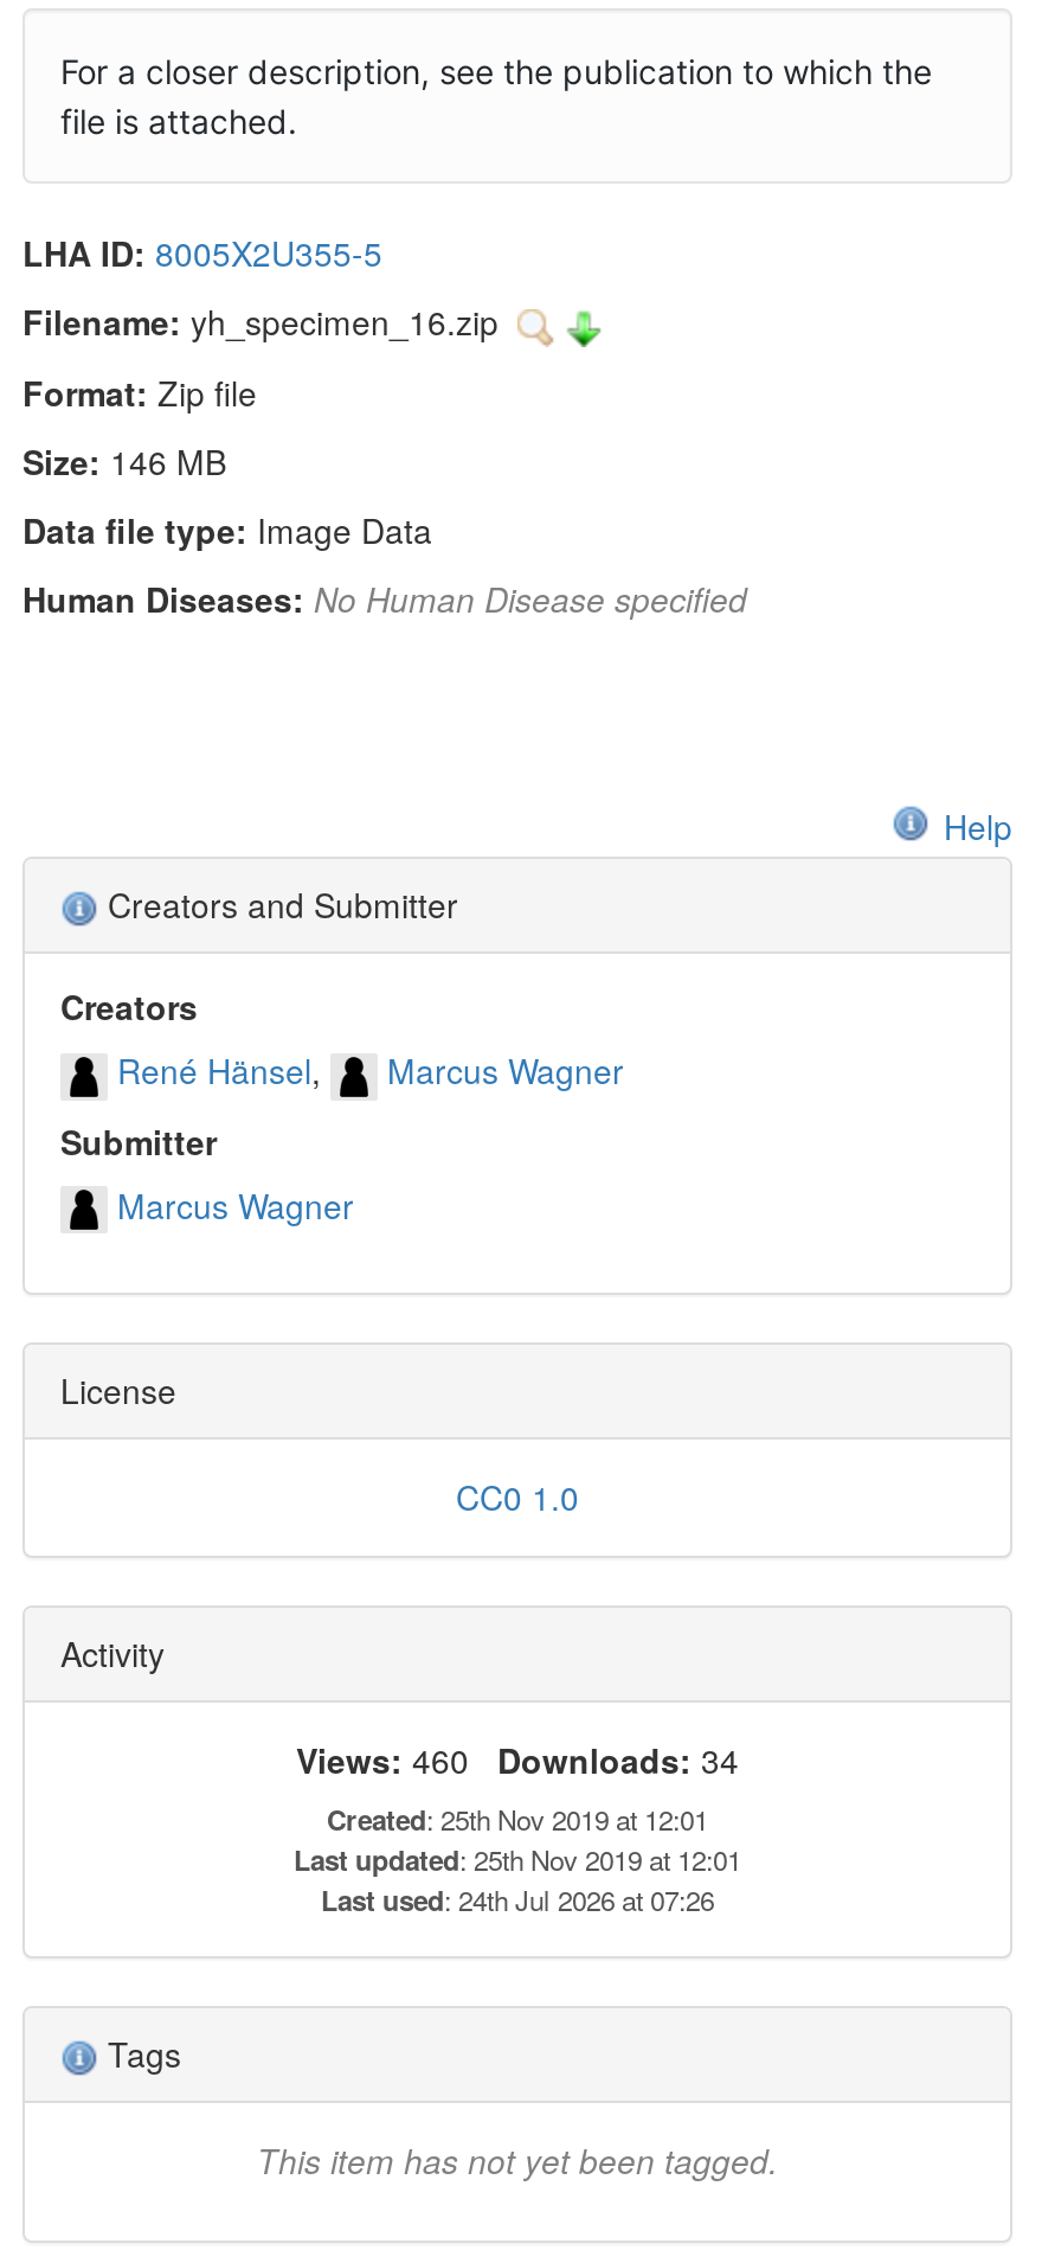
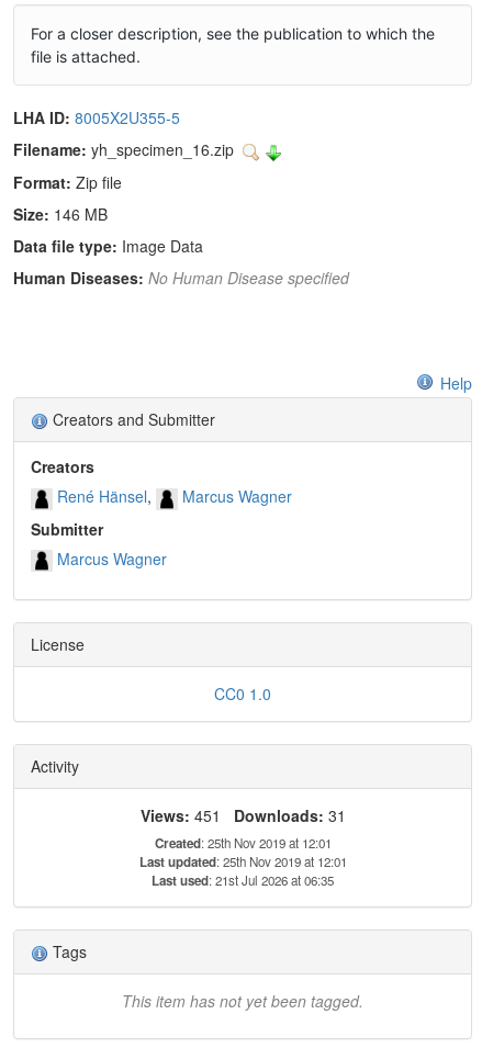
- Views: 460 Downloads: 34
+ Views: 451 Downloads: 31

- Last used: 24th Jul 2026 at 07:26
+ Last used: 21st Jul 2026 at 06:35
